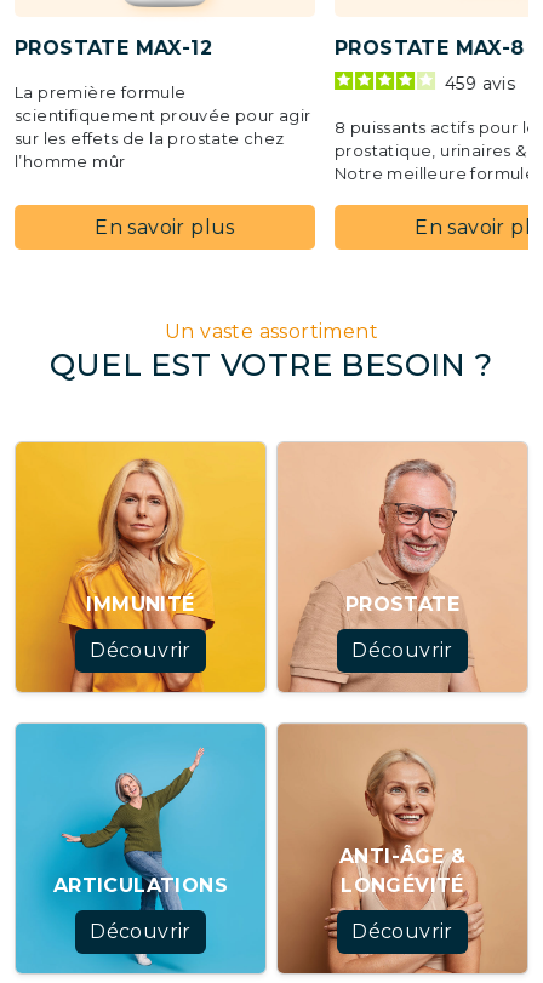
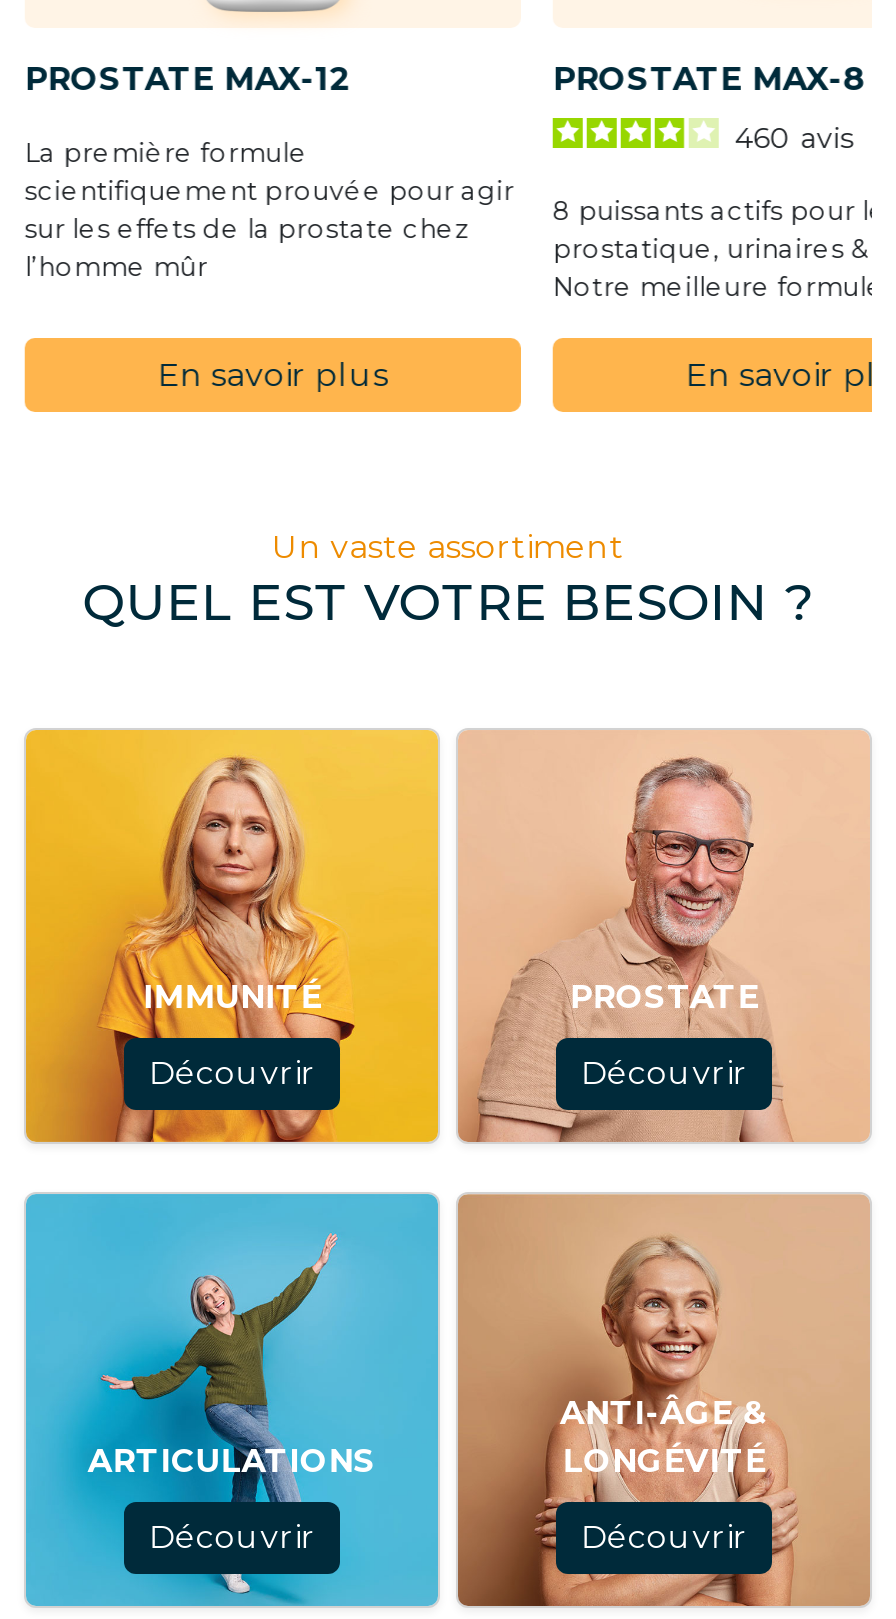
- 459 avis
+ 460 avis
